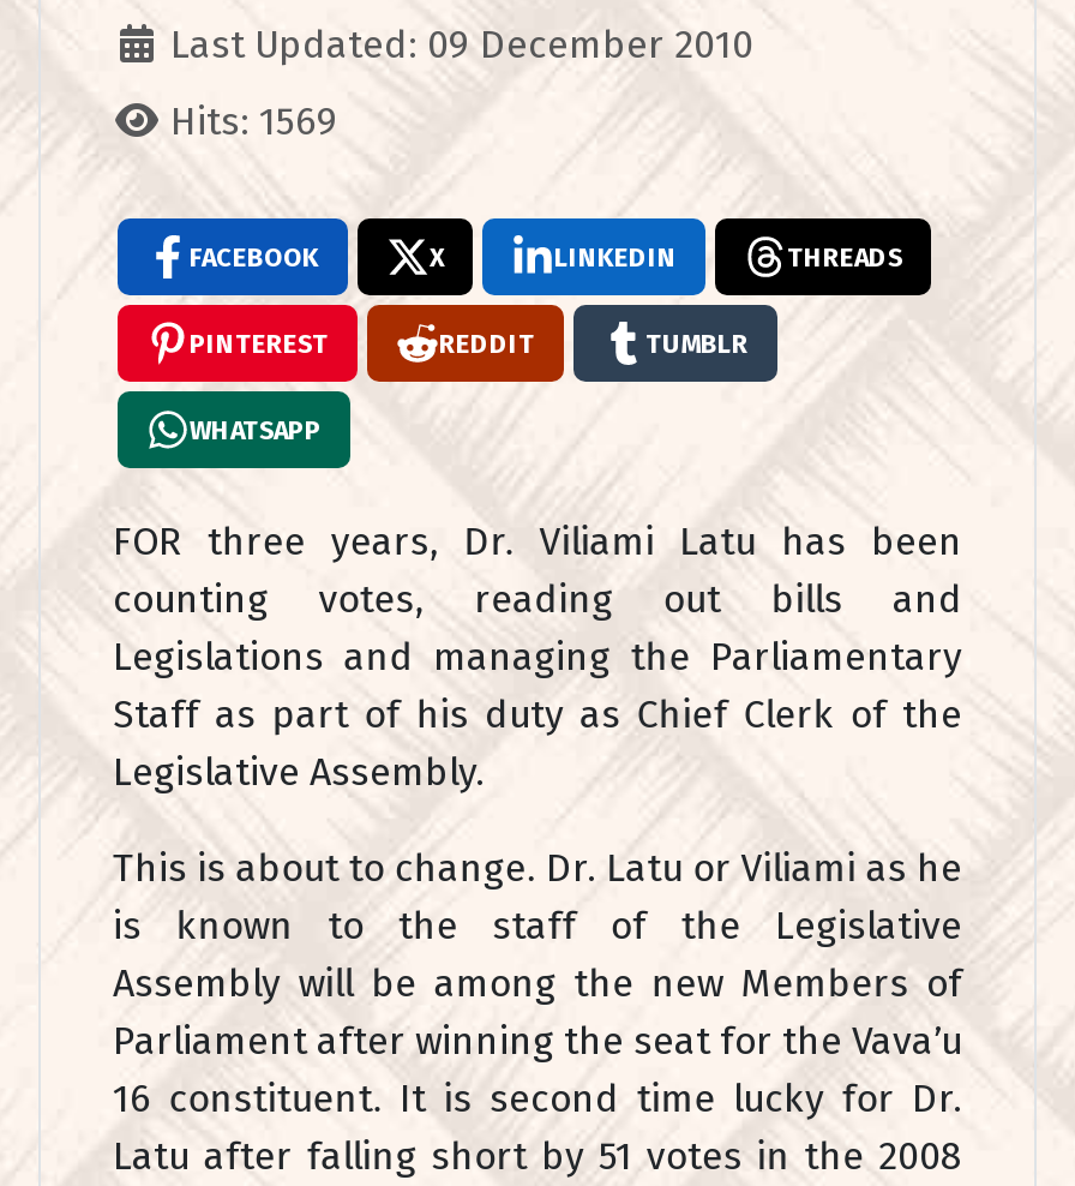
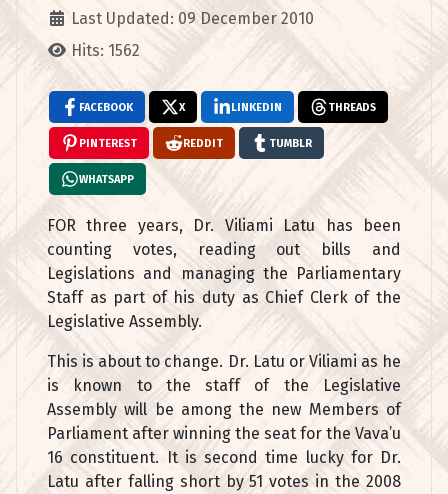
- Hits: 1569
+ Hits: 1562
